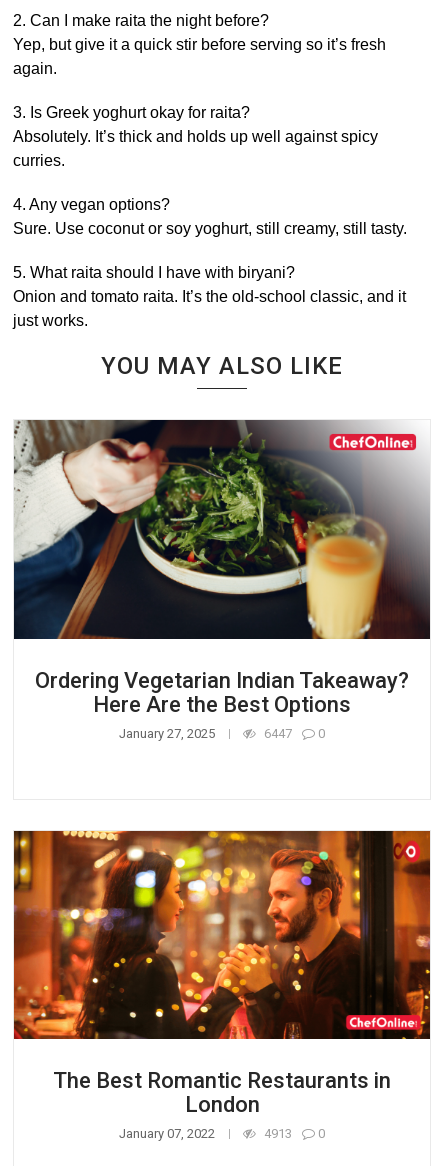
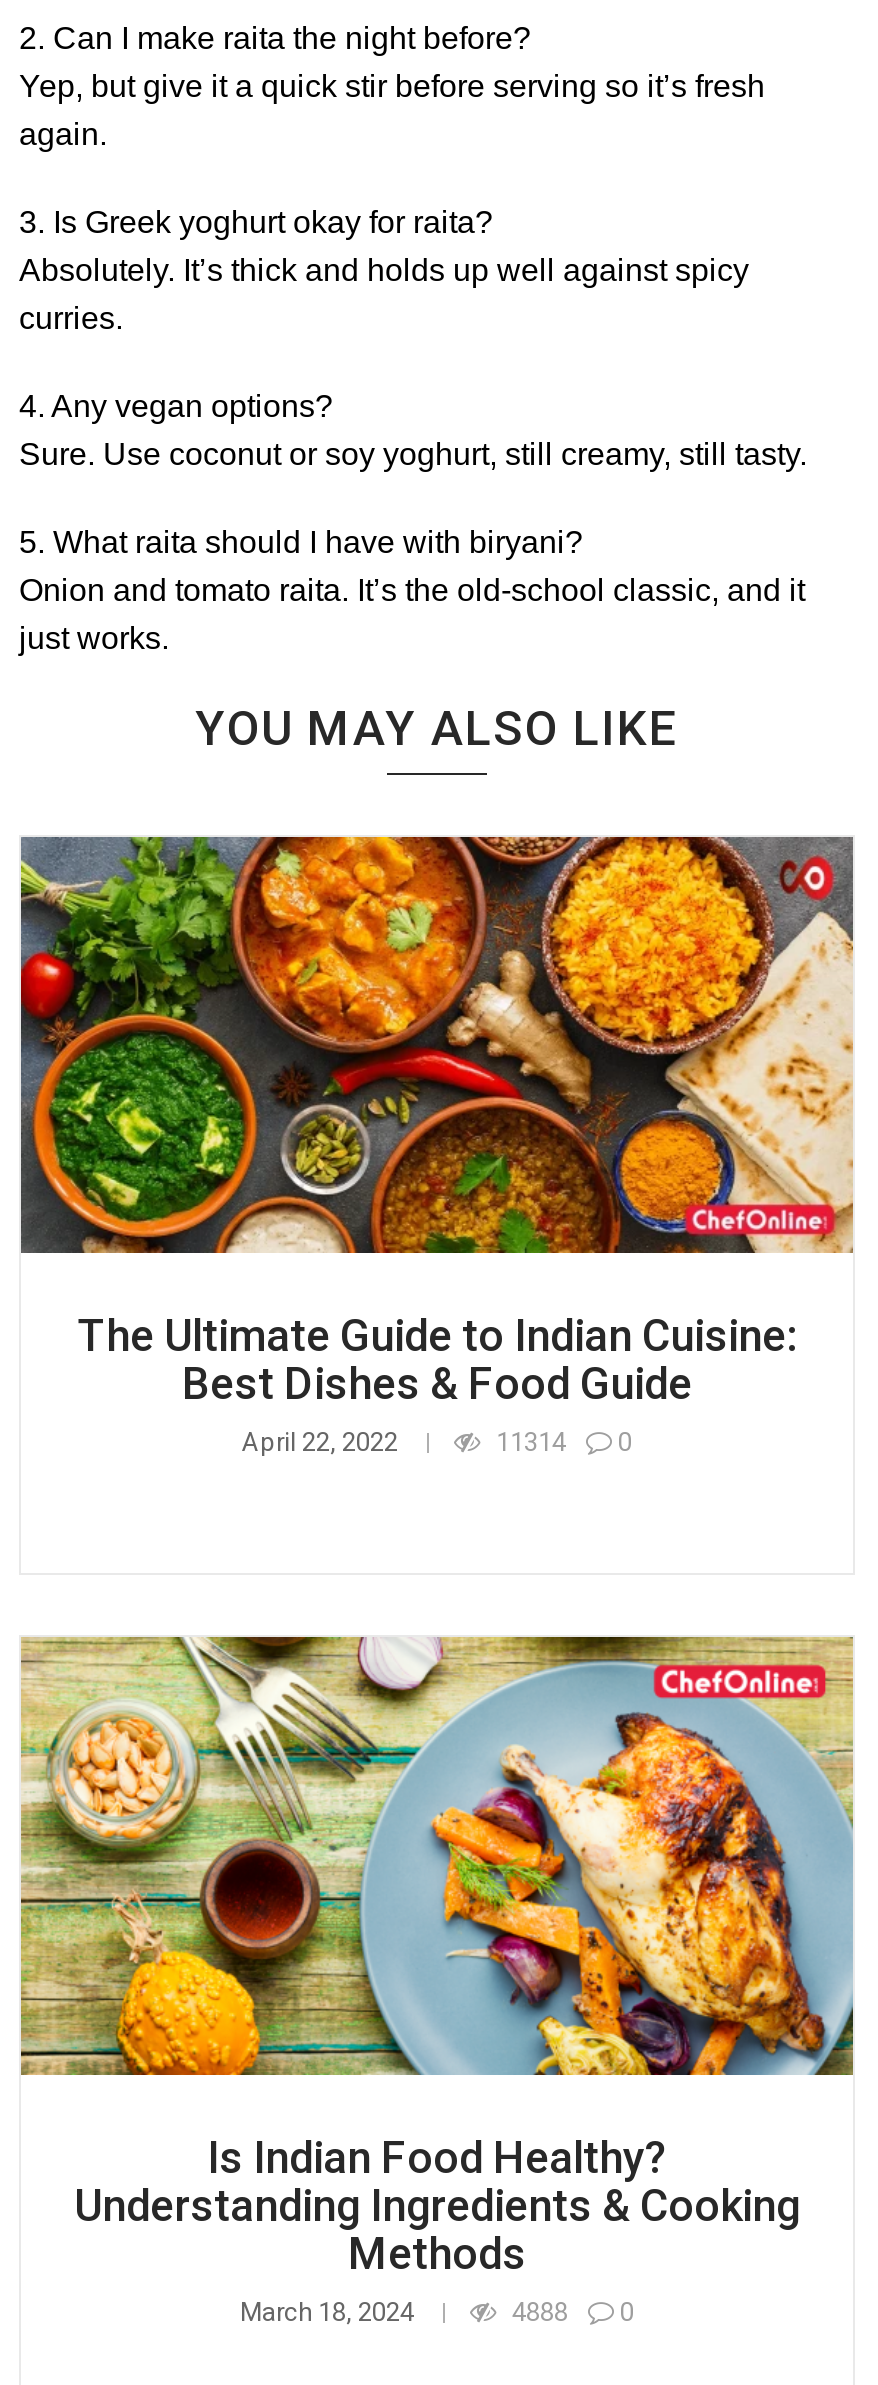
- [image]
- Ordering Vegetarian Indian Takeaway?
- Here Are the Best Options
- January 27, 2025
- 6447
+ [image]
+ The Ultimate Guide to Indian Cuisine:
+ Best Dishes & Food Guide
+ April 22, 2022
+ 11314

- [image]
- The Best Romantic Restaurants in
- London
- January 07, 2022
- 4913
+ [image]
+ Is Indian Food Healthy?
+ Understanding Ingredients & Cooking
+ Methods
+ March 18, 2024
+ 4888
